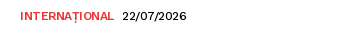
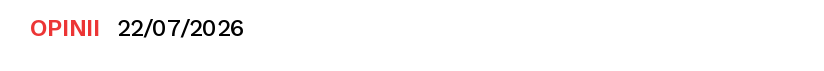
- INTERNAȚIONAL
+ OPINII
